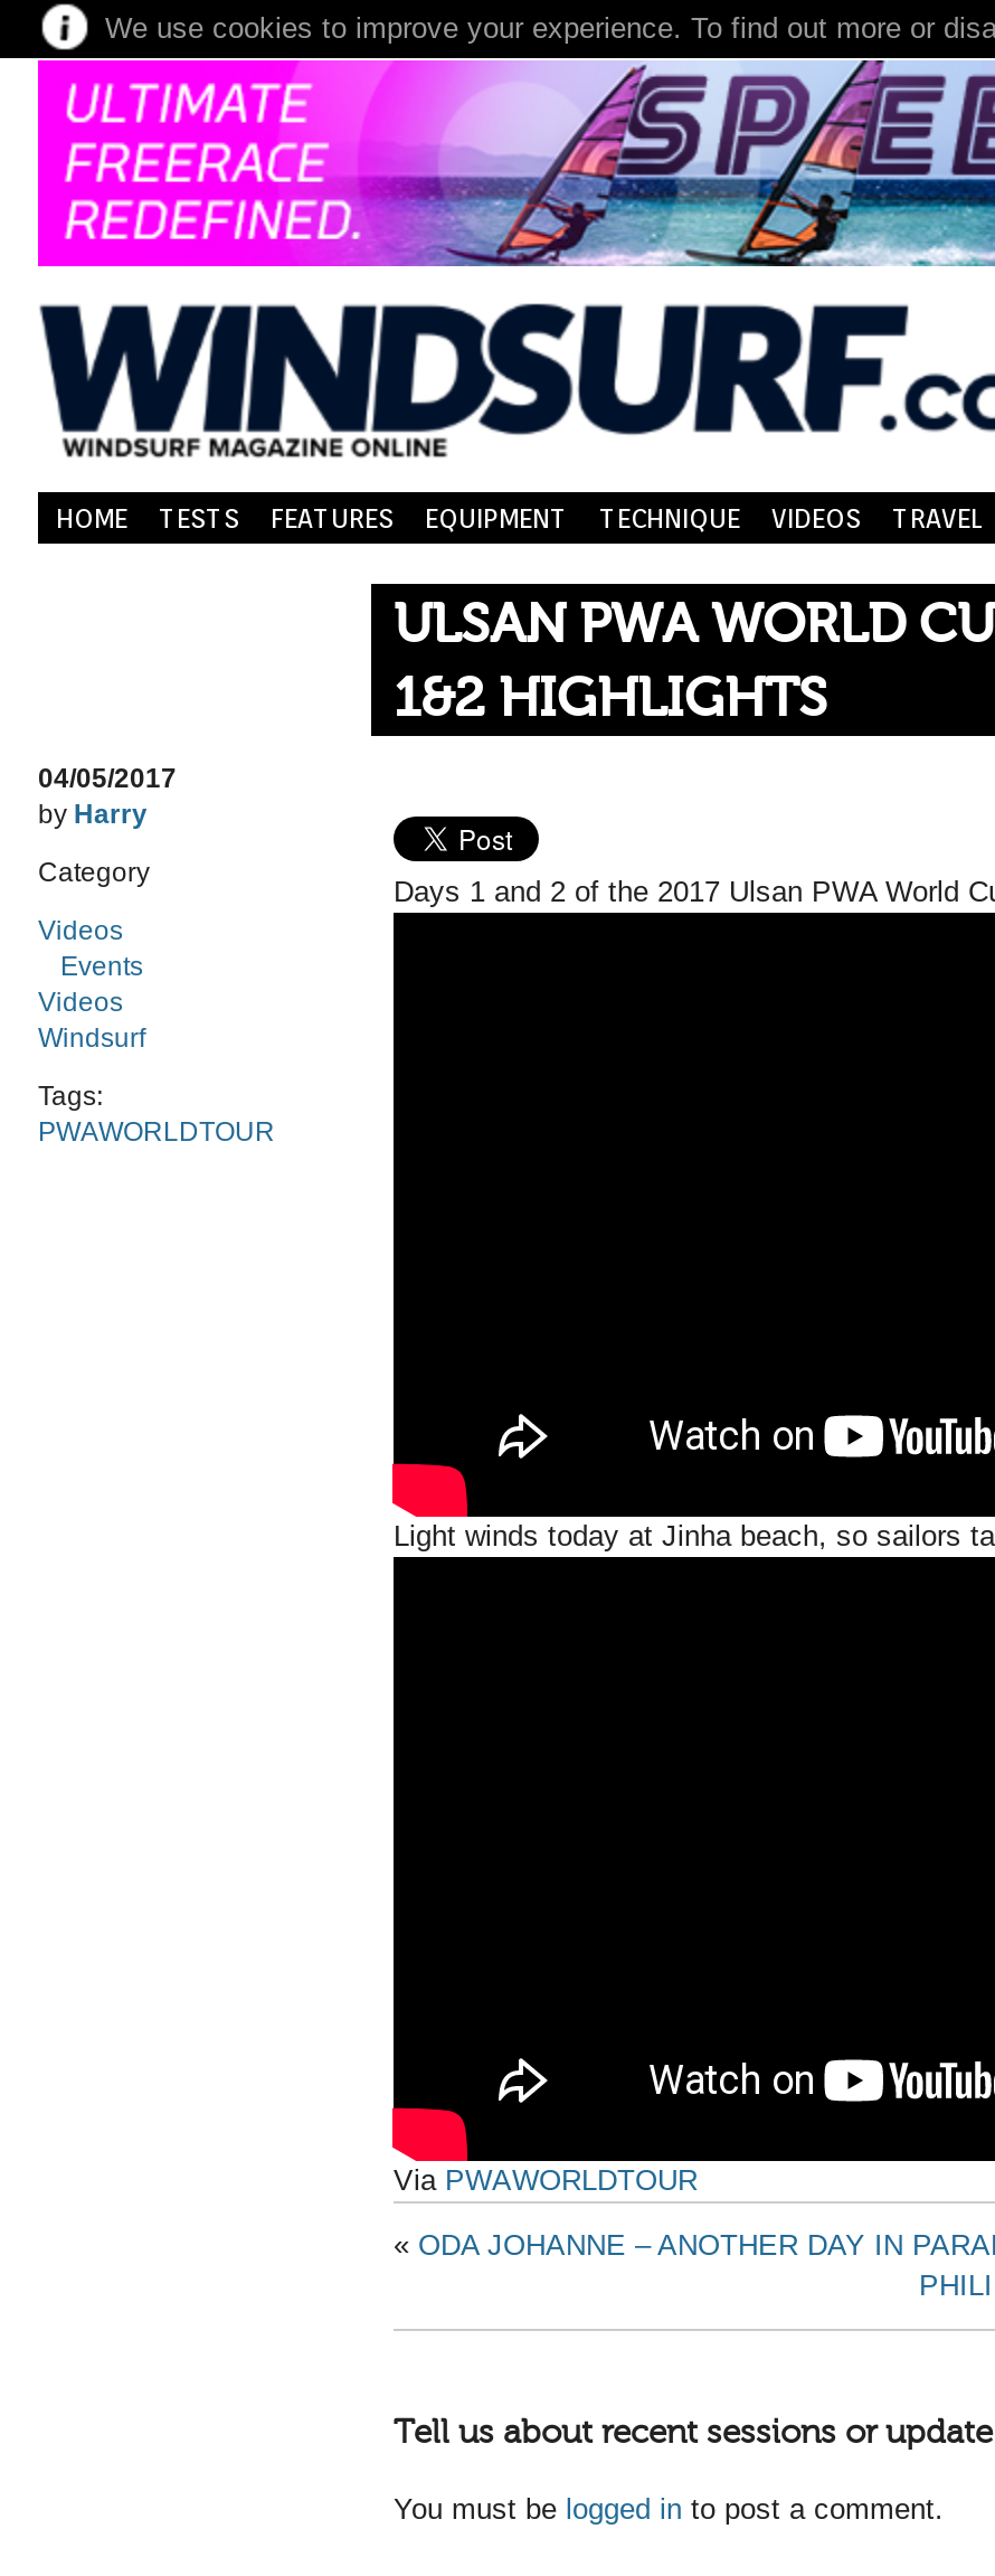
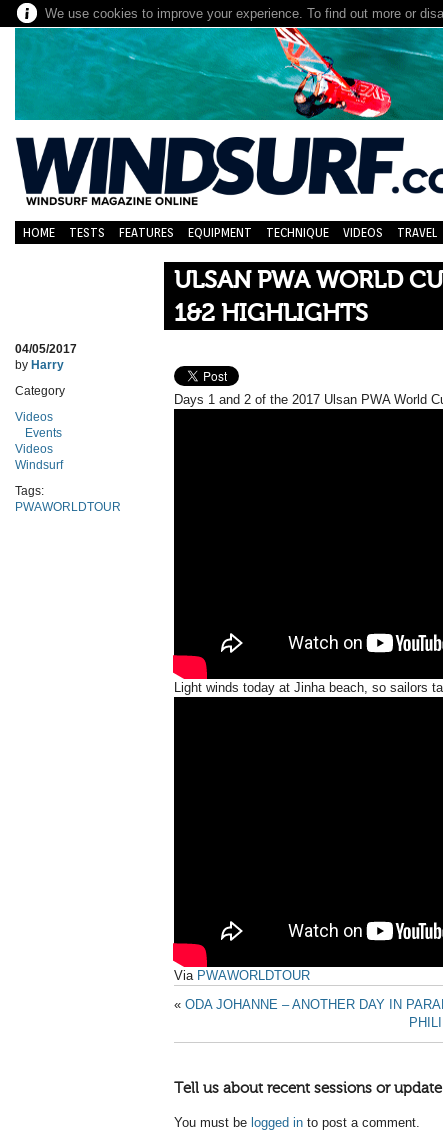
- [image]
+ [image]
